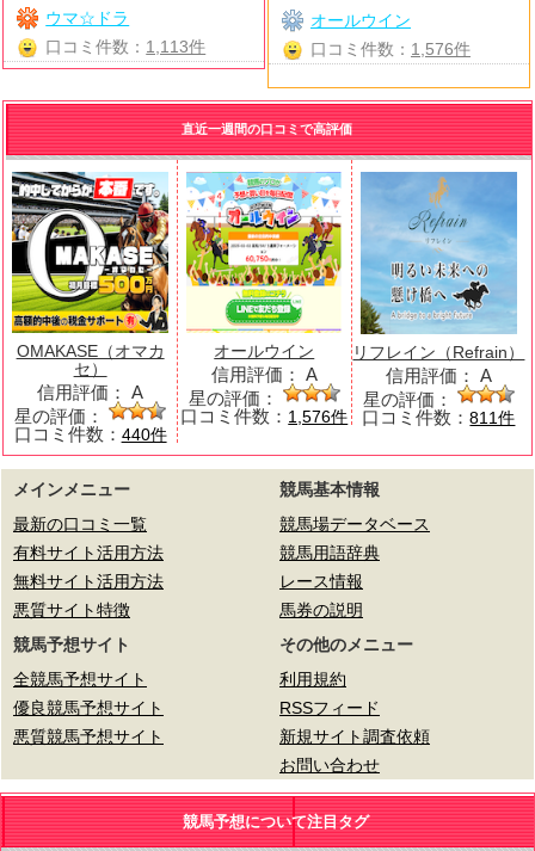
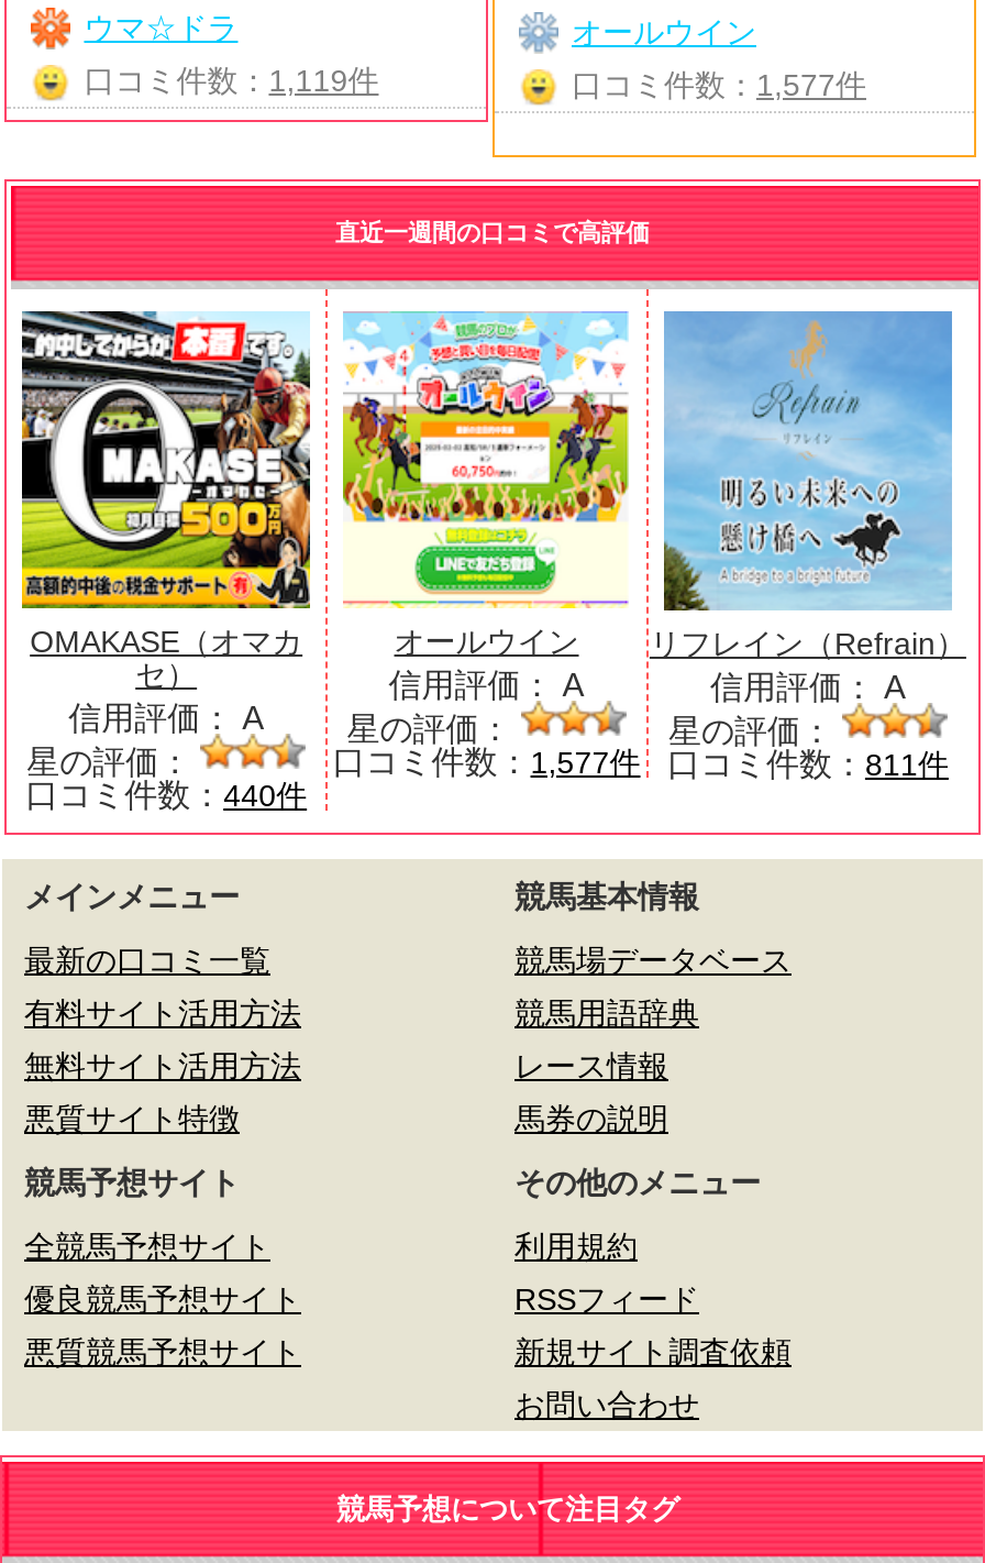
- 口コミ件数：1,113件
+ 口コミ件数：1,119件

- 口コミ件数：1,576件
+ 口コミ件数：1,577件

- 口コミ件数：1,576件
+ 口コミ件数：1,577件
